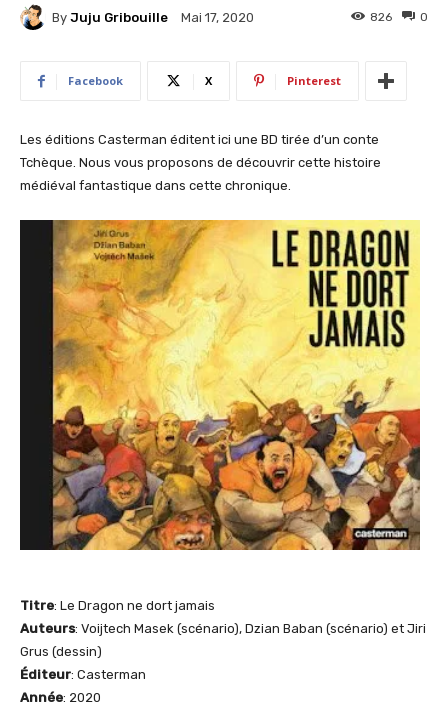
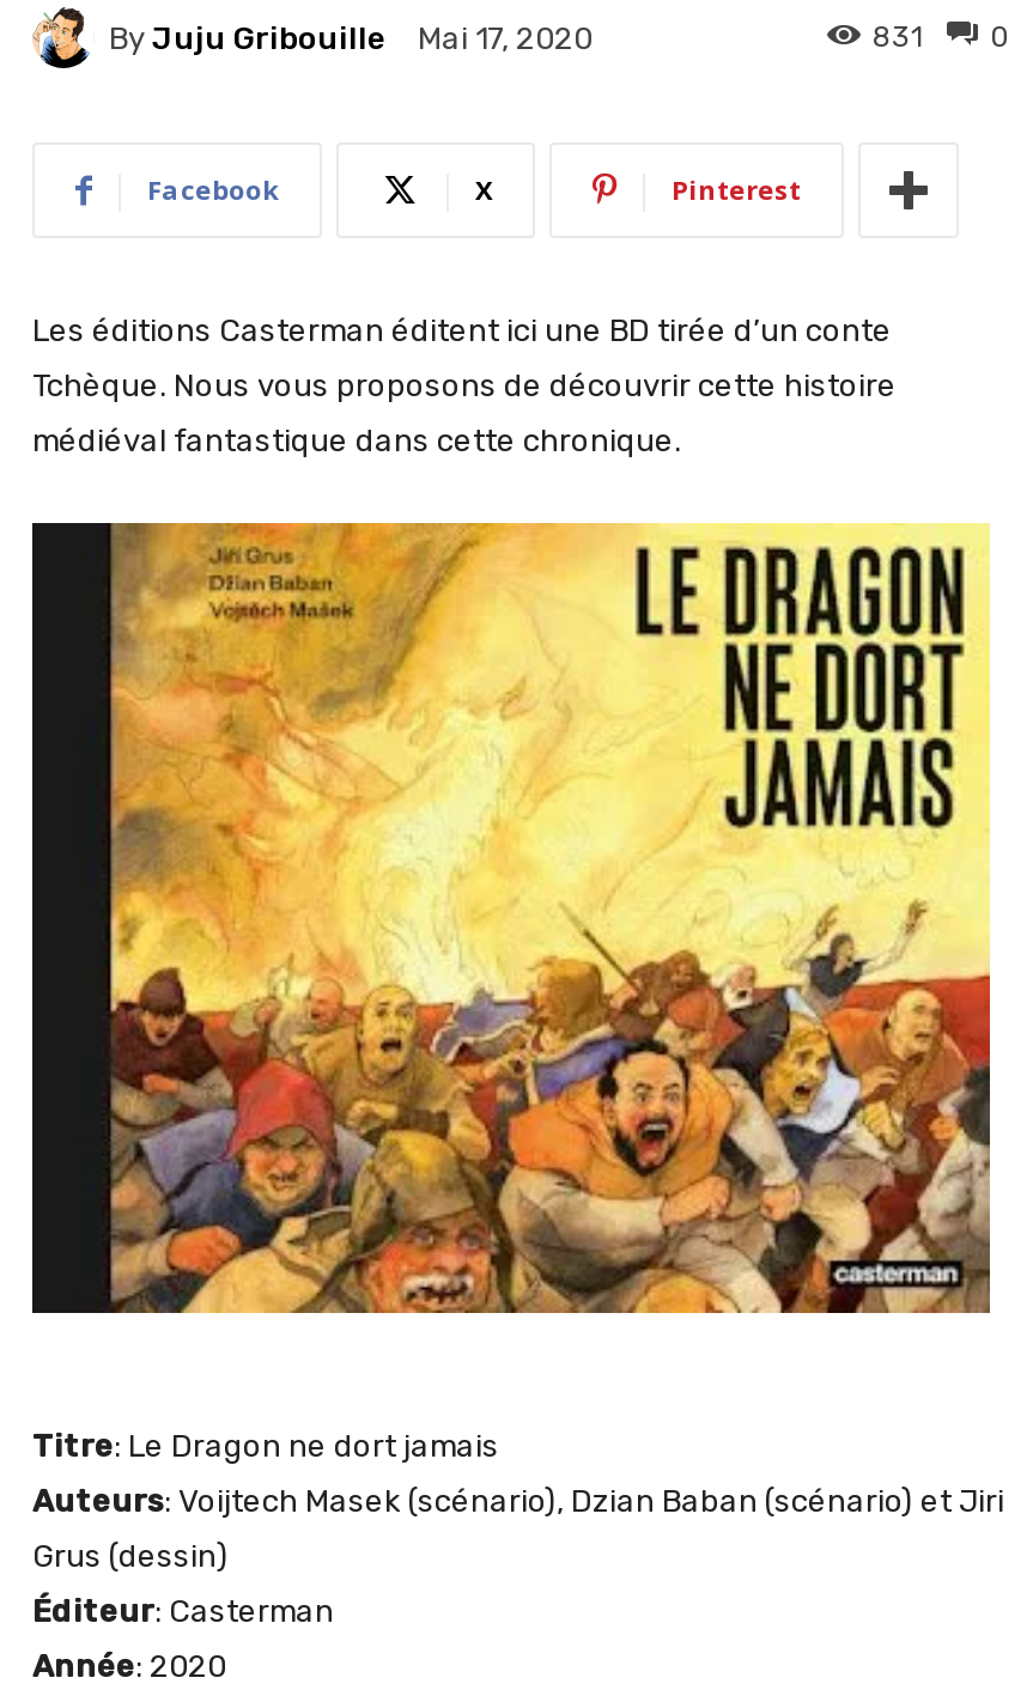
- 826
+ 831
